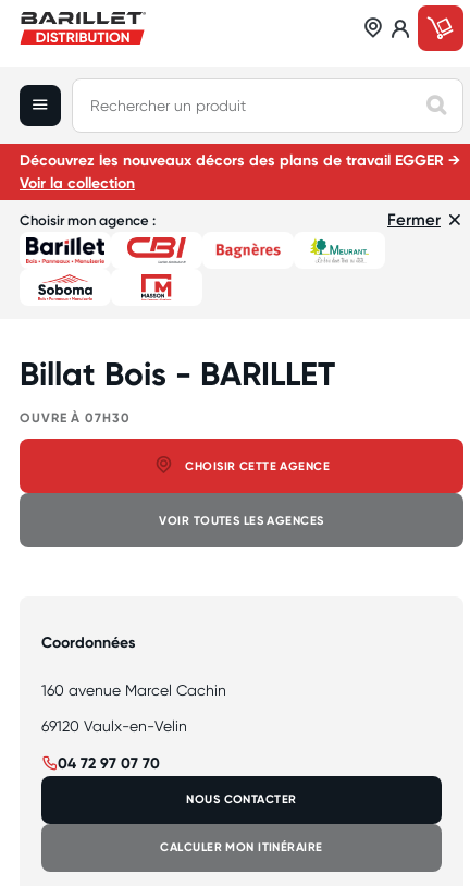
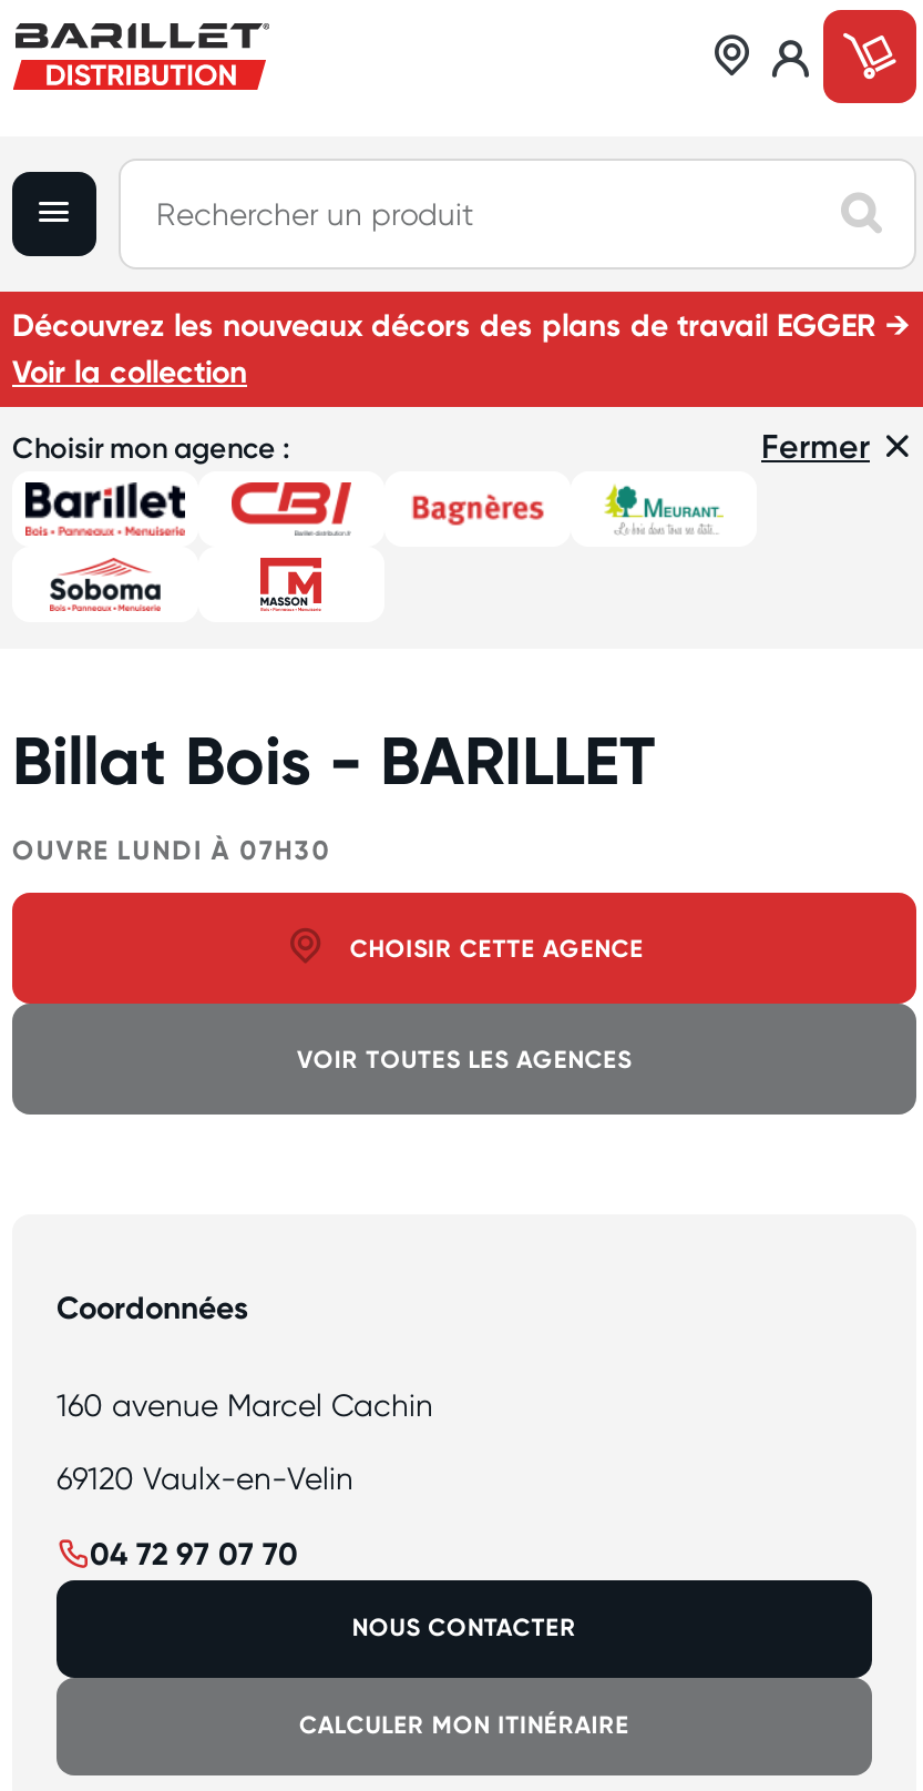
- OUVRE À 07H30
+ OUVRE LUNDI À 07H30
